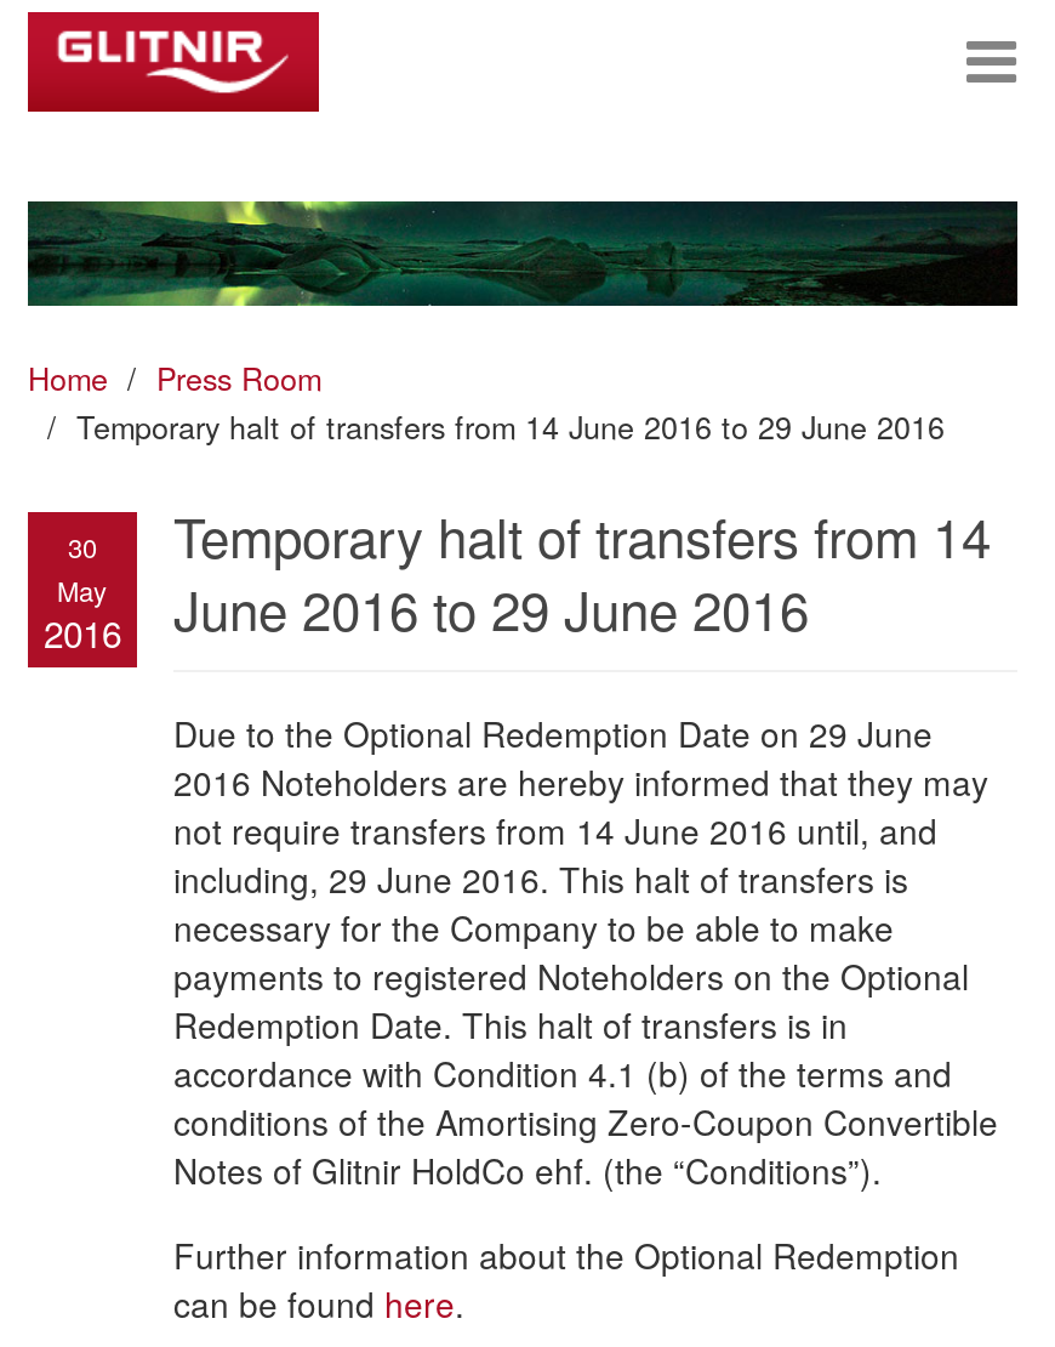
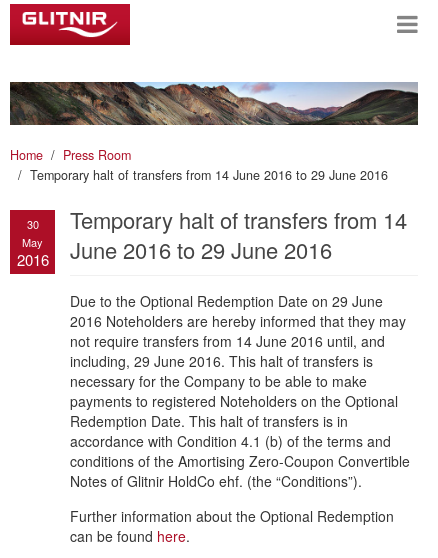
- [image]
+ [image]
